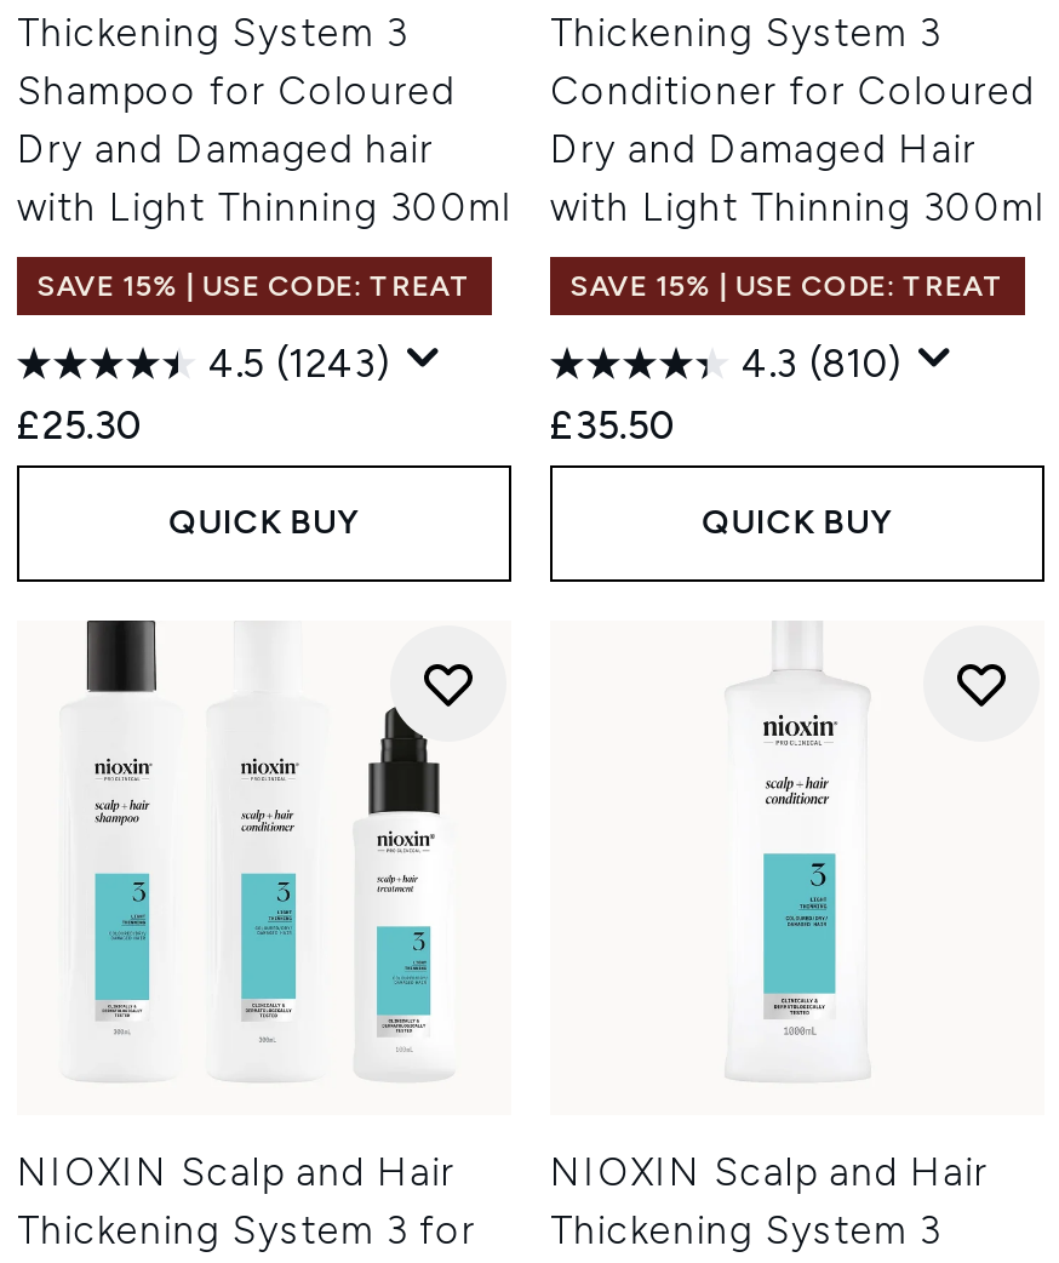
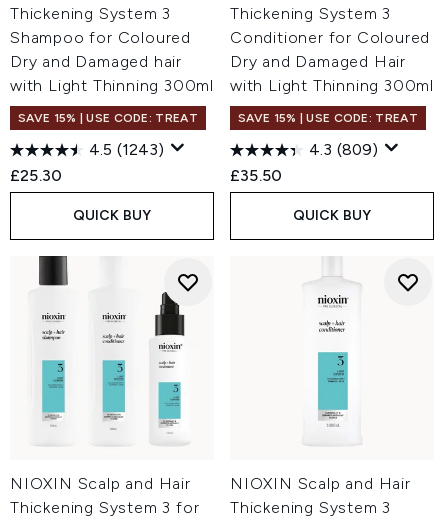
- 4.3 (810)
+ 4.3 (809)
